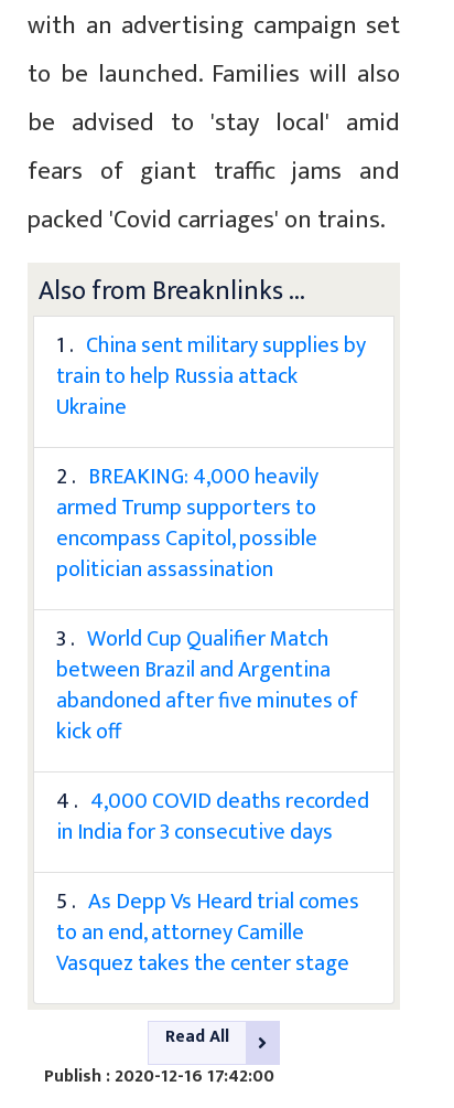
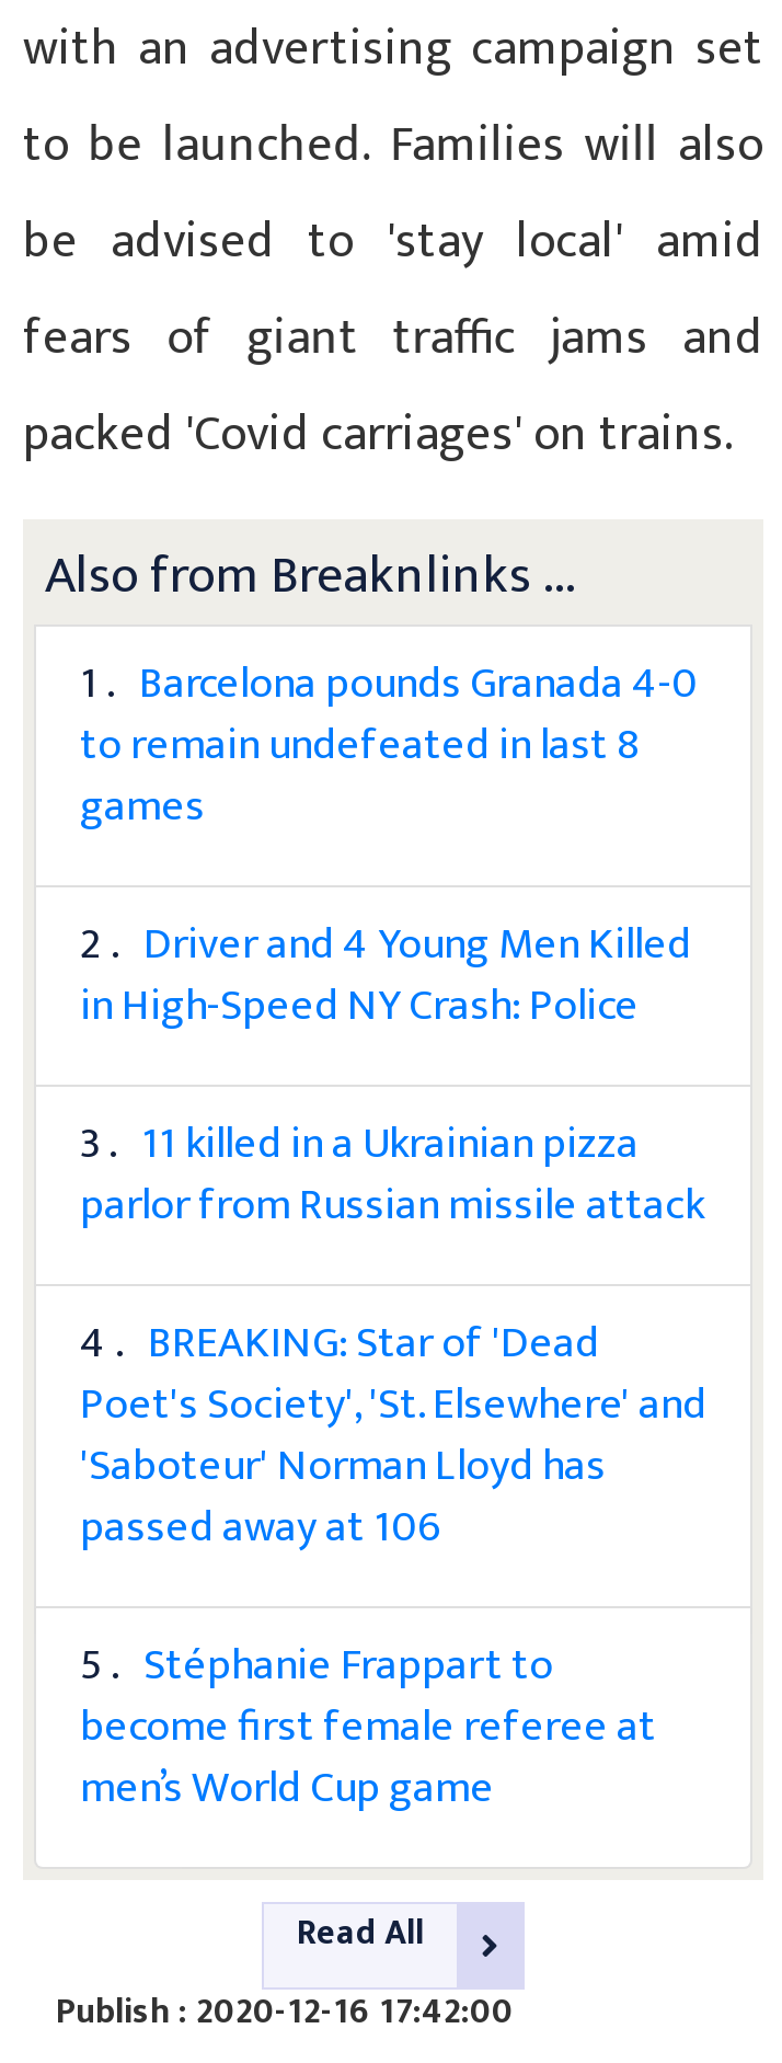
- 1 . China sent military supplies by
- train to help Russia attack
- Ukraine
+ 1 . Barcelona pounds Granada 4-0
+ to remain undefeated in last 8
+ games

- 2 . BREAKING: 4,000 heavily
- armed Trump supporters to
- encompass Capitol, possible
- politician assassination
+ 2 . Driver and 4 Young Men Killed
+ in High-Speed NY Crash: Police

- 3 . World Cup Qualifier Match
- between Brazil and Argentina
- abandoned after five minutes of
- kick off
+ 3 . 11 killed in a Ukrainian pizza
+ parlor from Russian missile attack

- 4 . 4,000 COVID deaths recorded
- in India for 3 consecutive days
+ 4 . BREAKING: Star of 'Dead
+ Poet's Society', 'St. Elsewhere' and
+ 'Saboteur' Norman Lloyd has
+ passed away at 106

- 5 . As Depp Vs Heard trial comes
- to an end, attorney Camille
- Vasquez takes the center stage
+ 5 . Stéphanie Frappart to
+ become first female referee at
+ men’s World Cup game
